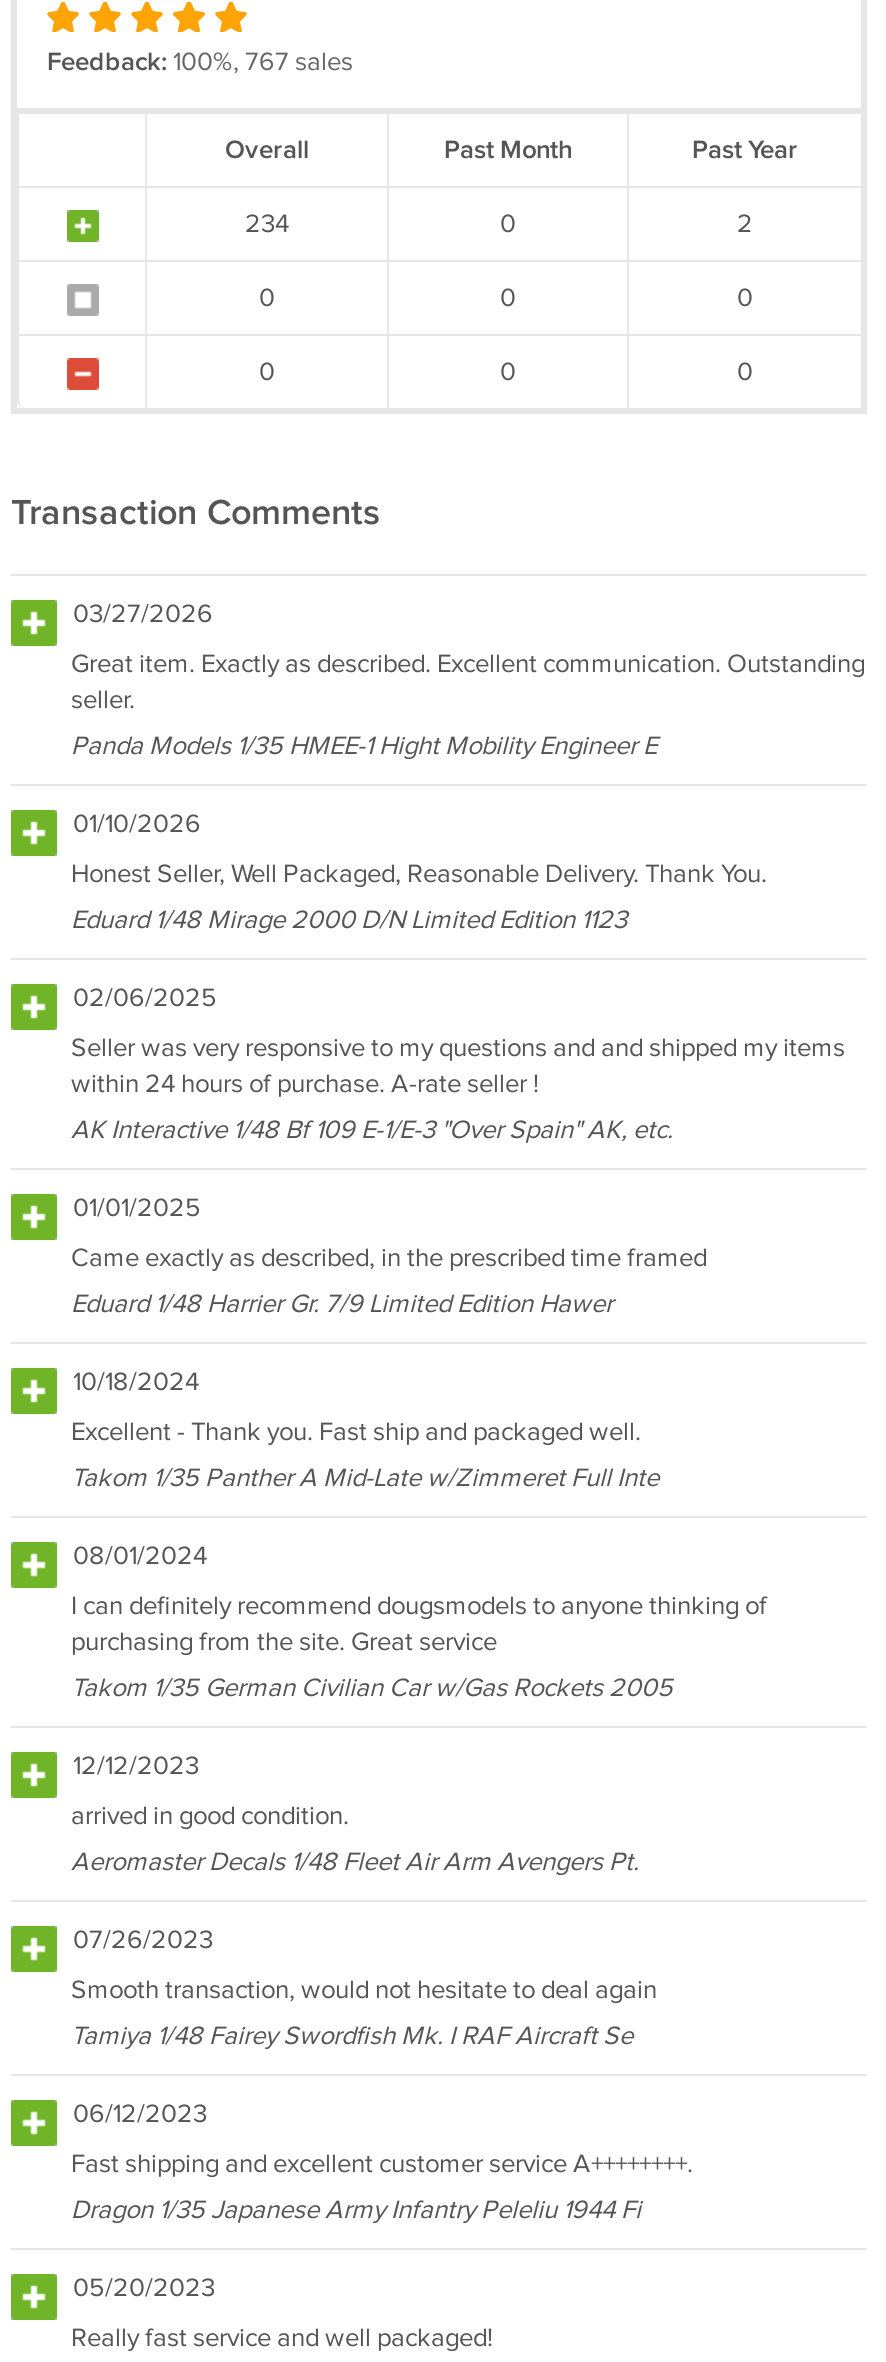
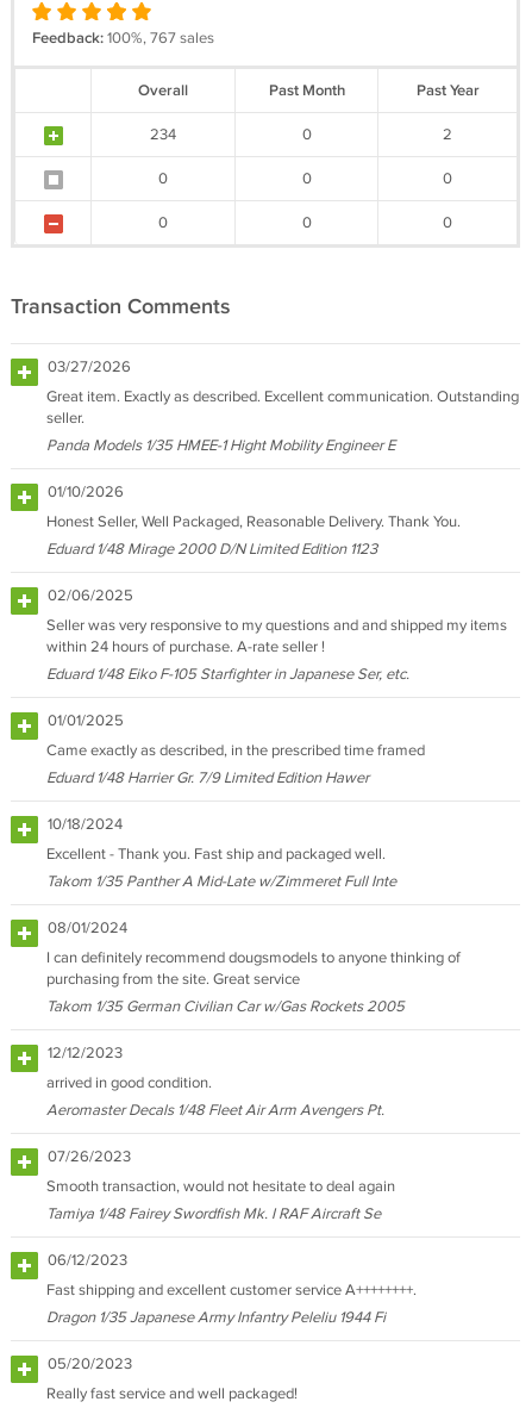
- AK Interactive 1/48 Bf 109 E-1/E-3 "Over Spain" AK, etc.
+ Eduard 1/48 Eiko F-105 Starfighter in Japanese Ser, etc.
